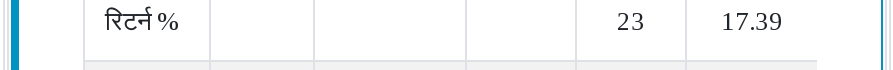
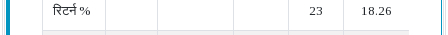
- 17.39
+ 18.26
